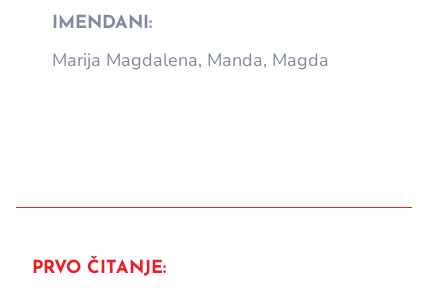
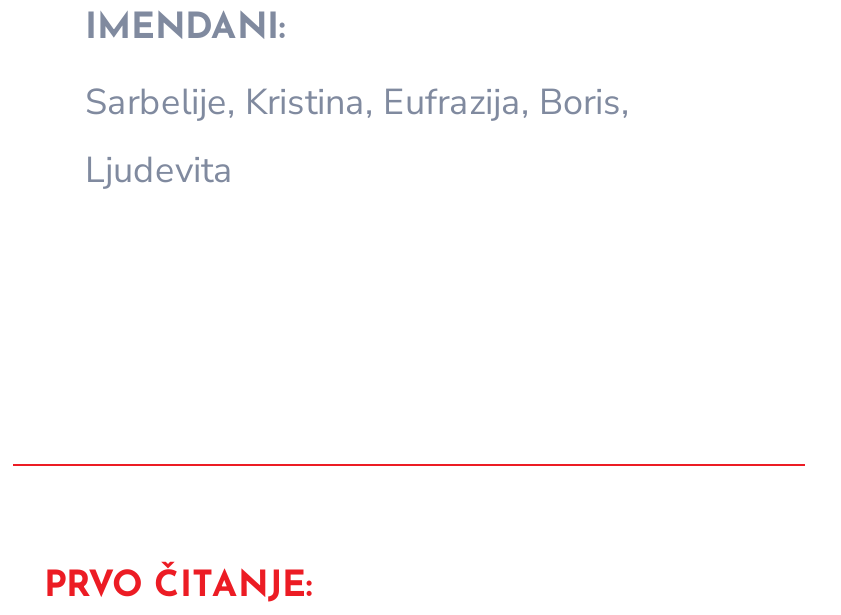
- Marija Magdalena, Manda, Magda
+ Sarbelije, Kristina, Eufrazija, Boris,
+ Ljudevita
